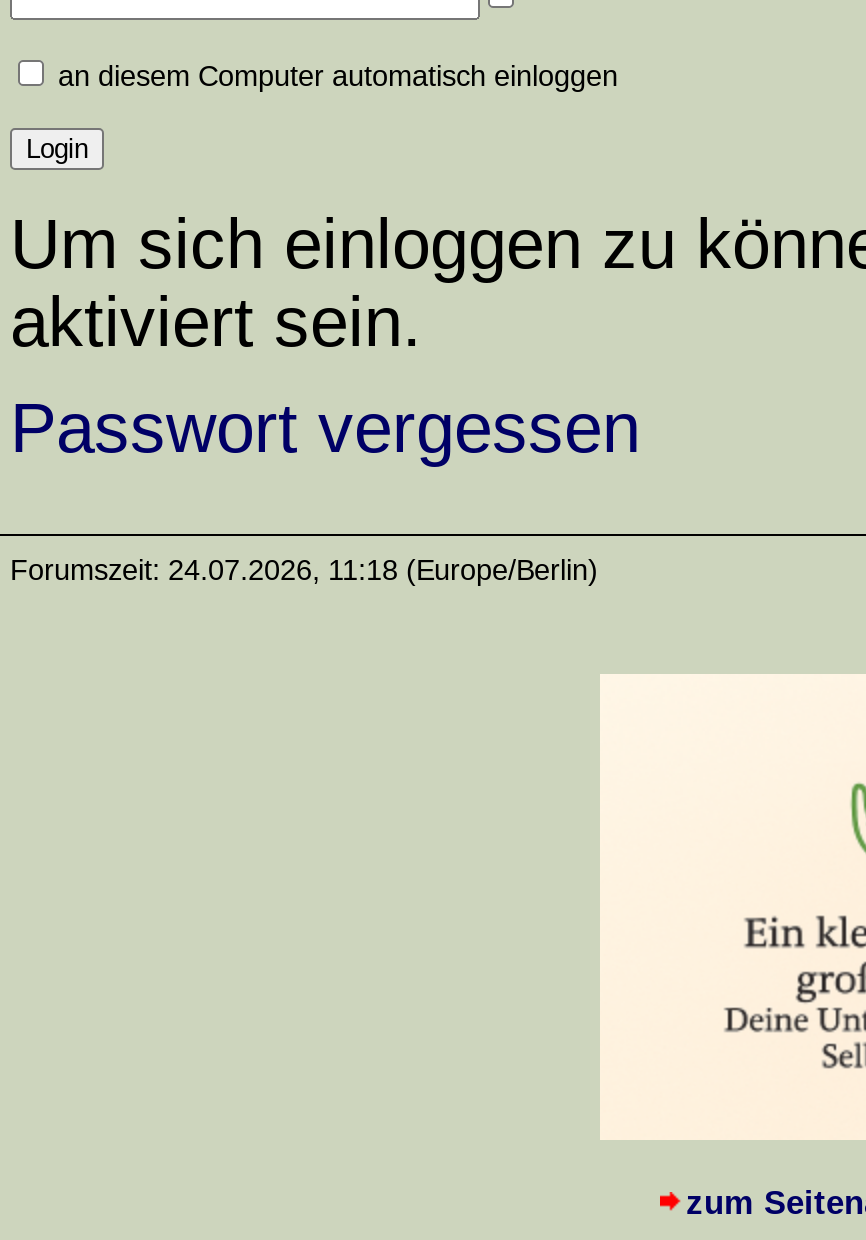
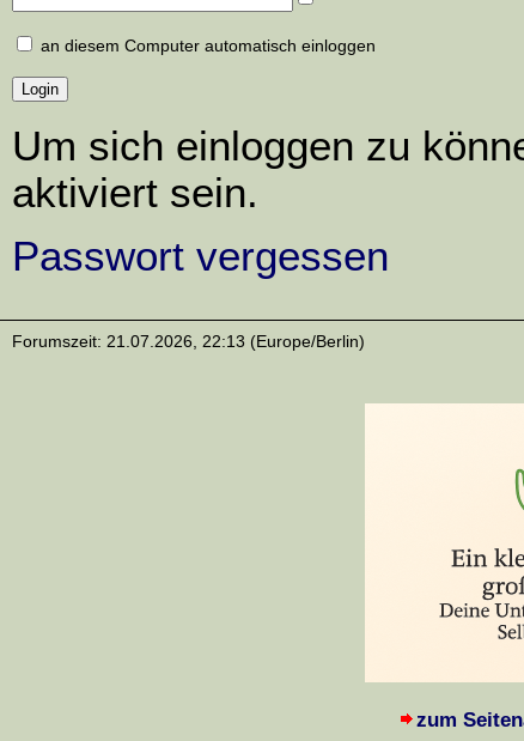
- Forumszeit: 24.07.2026, 11:18 (Europe/Berlin)
+ Forumszeit: 21.07.2026, 22:13 (Europe/Berlin)
